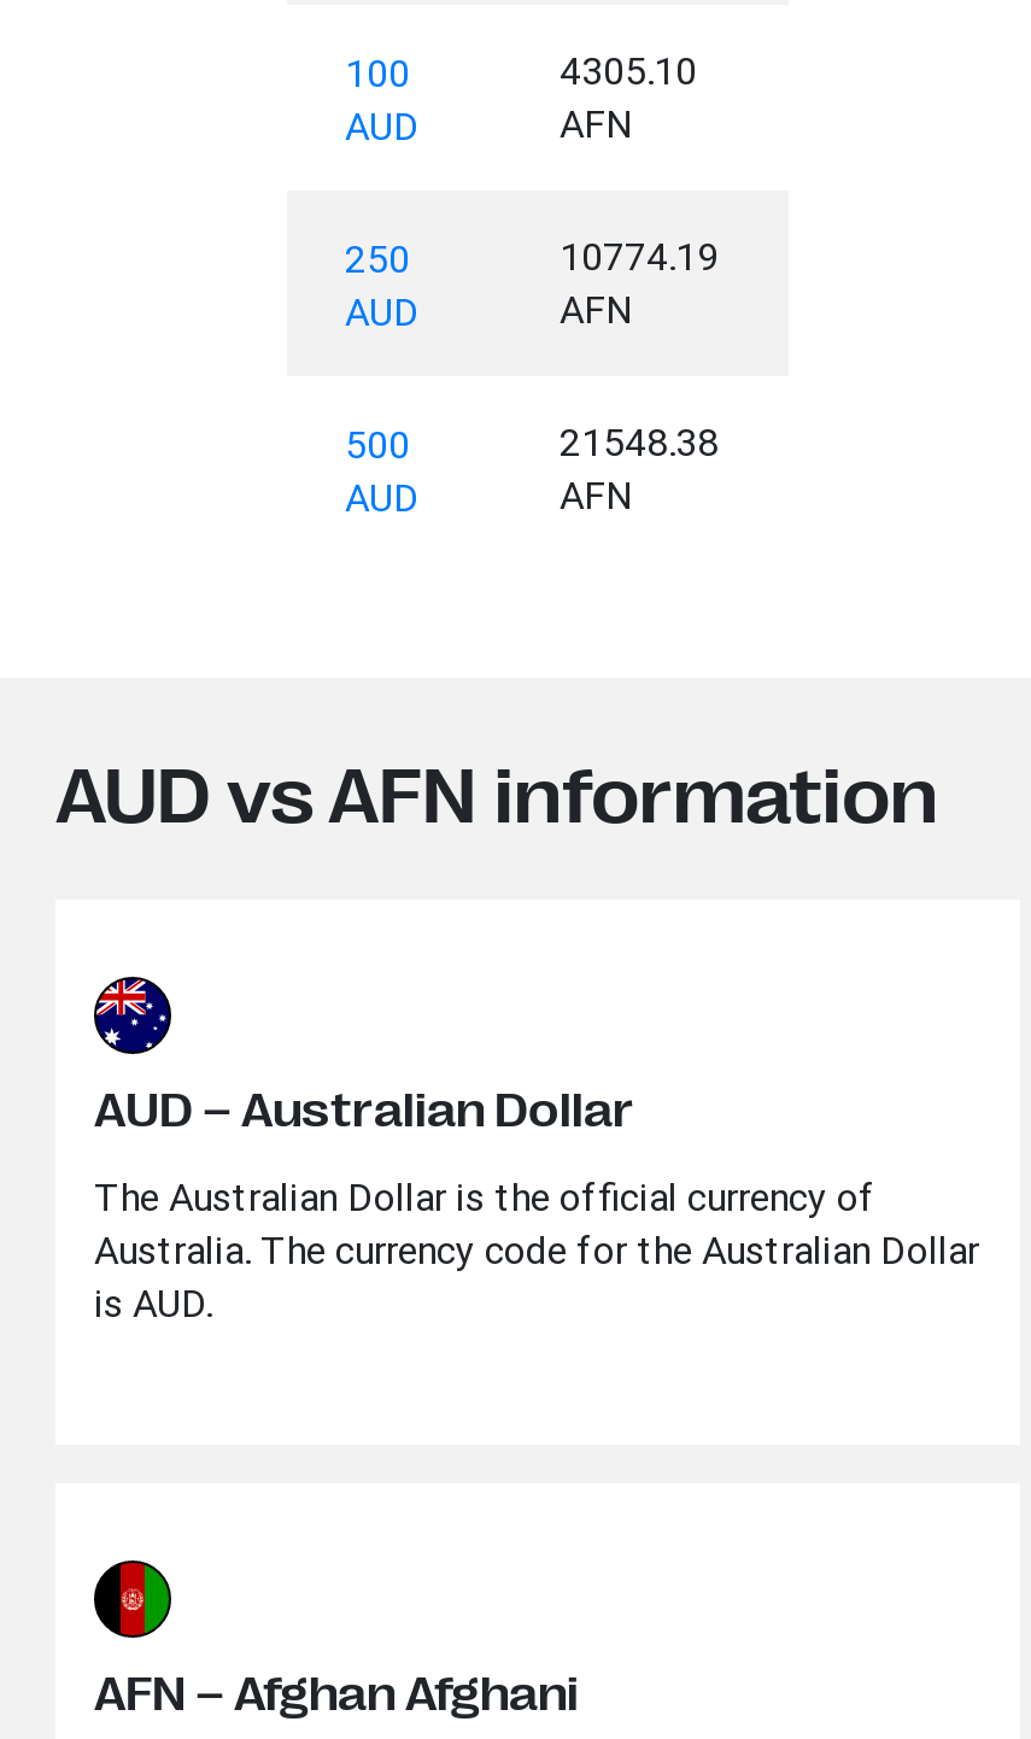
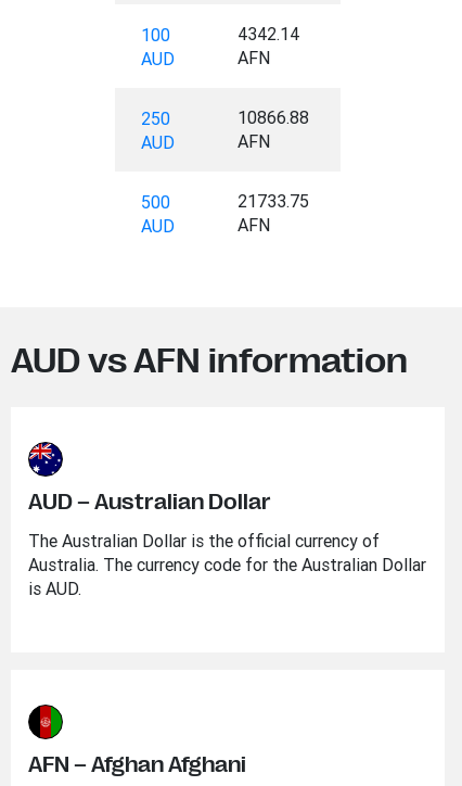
- 4305.10
+ 4342.14

- 10774.19
+ 10866.88

- 21548.38
+ 21733.75
